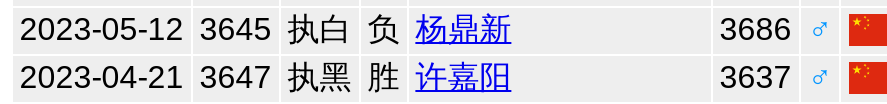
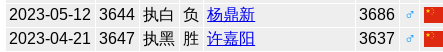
- 2023-05-12 3645 执白 负 杨鼎新
+ 2023-05-12 3644 执白 负 杨鼎新
